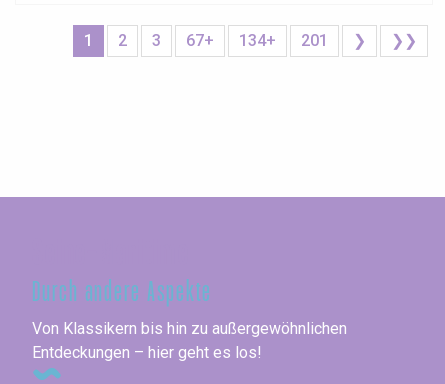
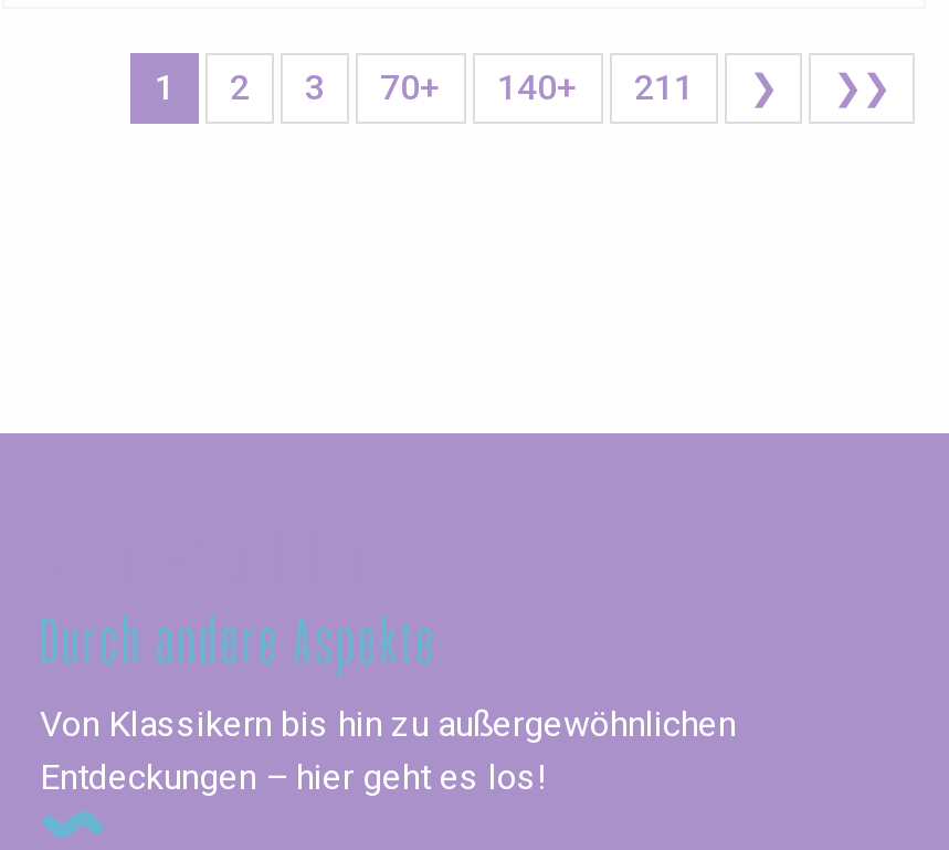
- 67+
+ 70+

- 134+
+ 140+

- 201
+ 211
